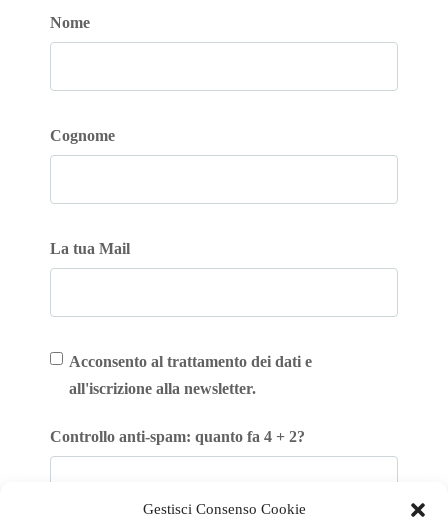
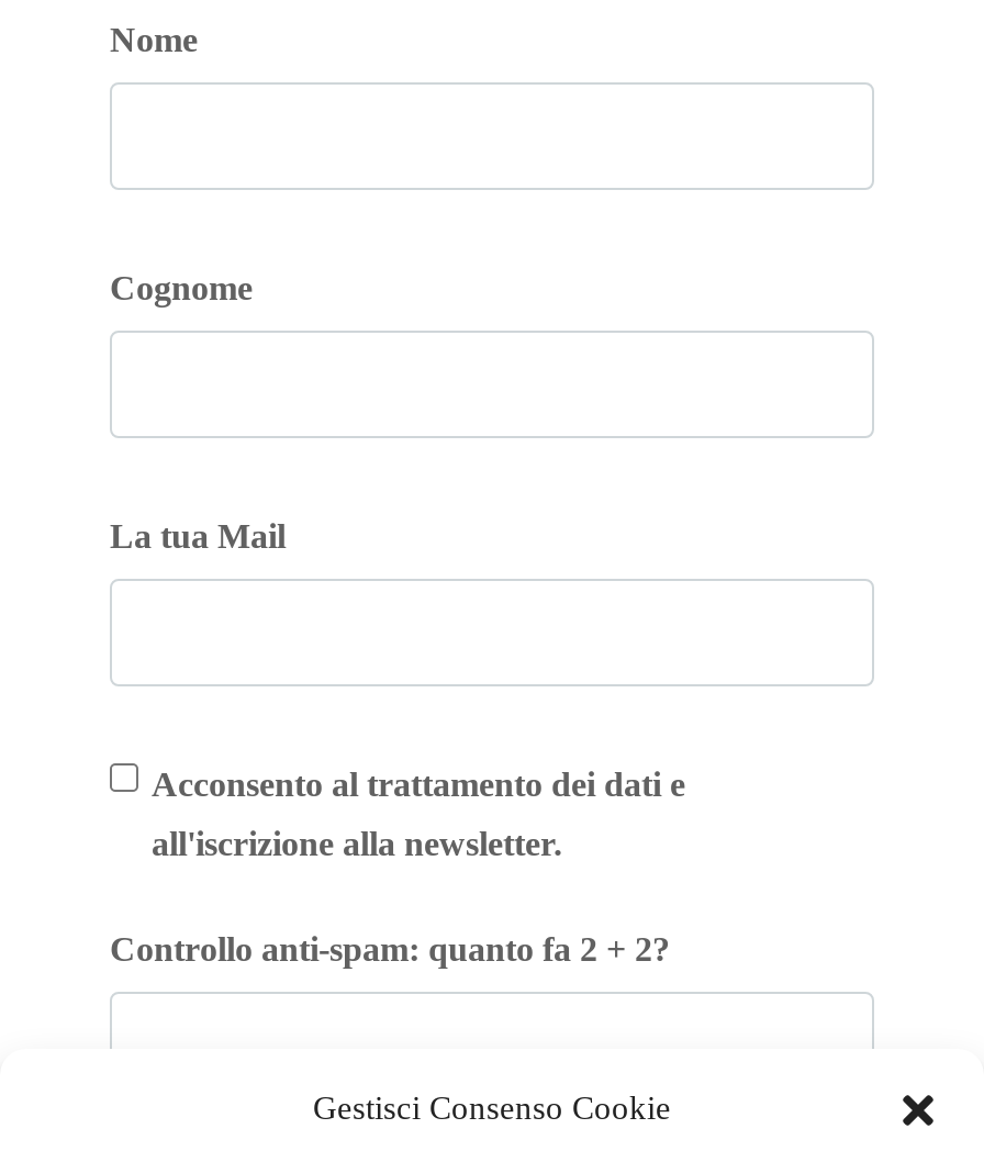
- Controllo anti-spam: quanto fa 4 + 2?
+ Controllo anti-spam: quanto fa 2 + 2?
